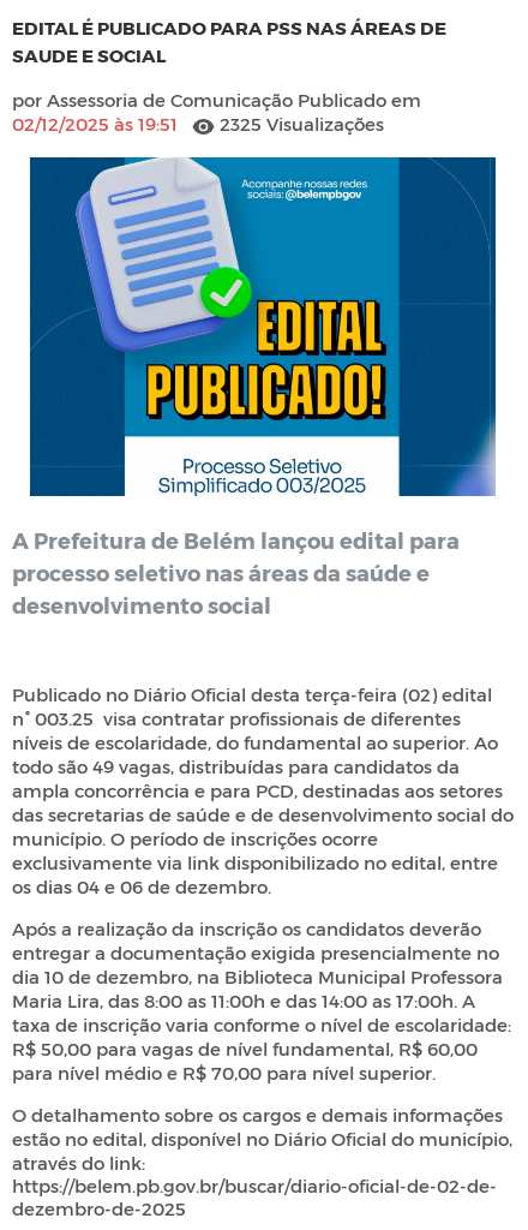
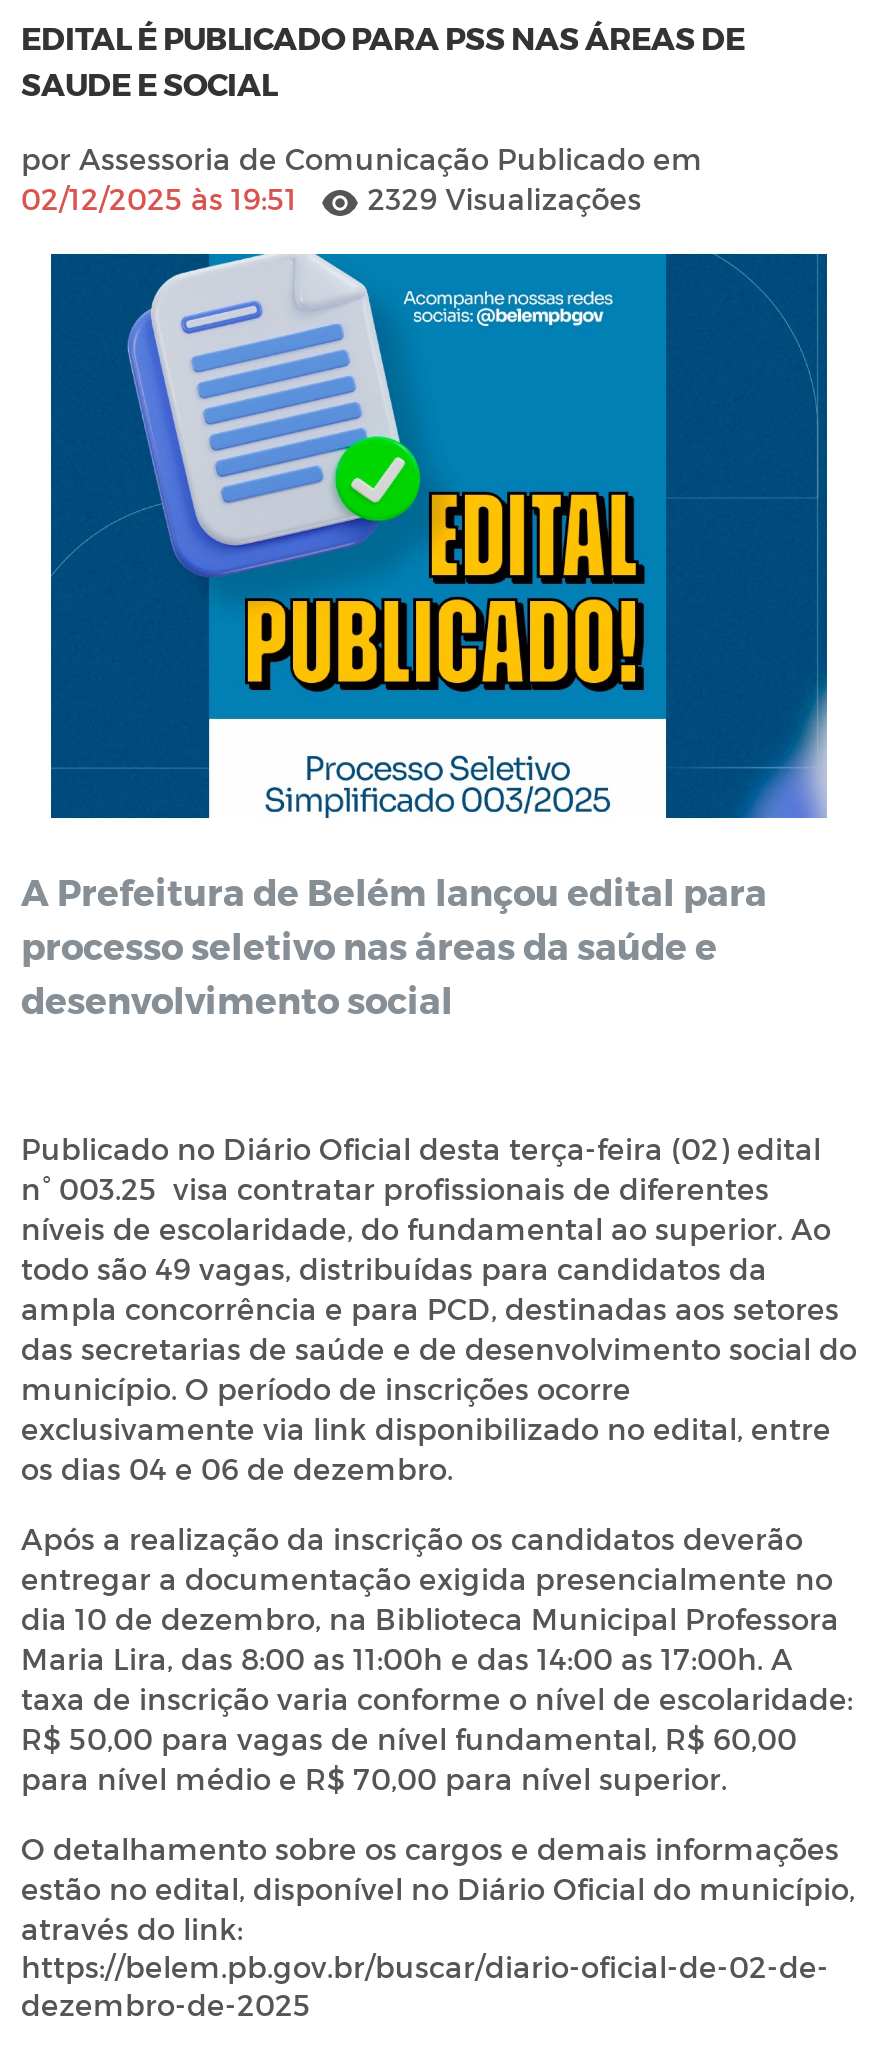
- 2325 Visualizações
+ 2329 Visualizações
